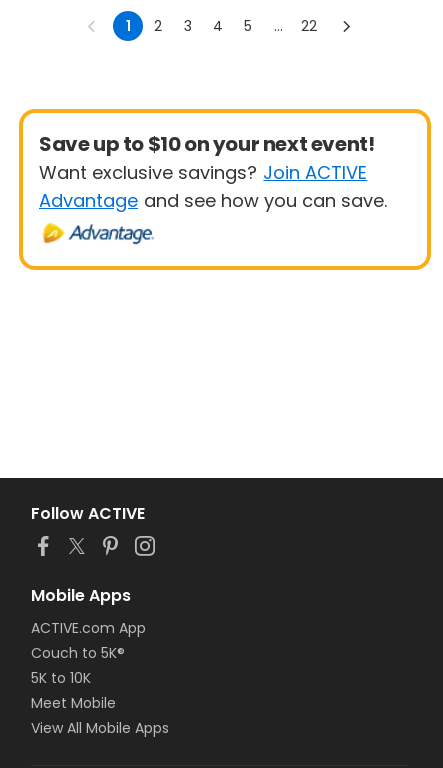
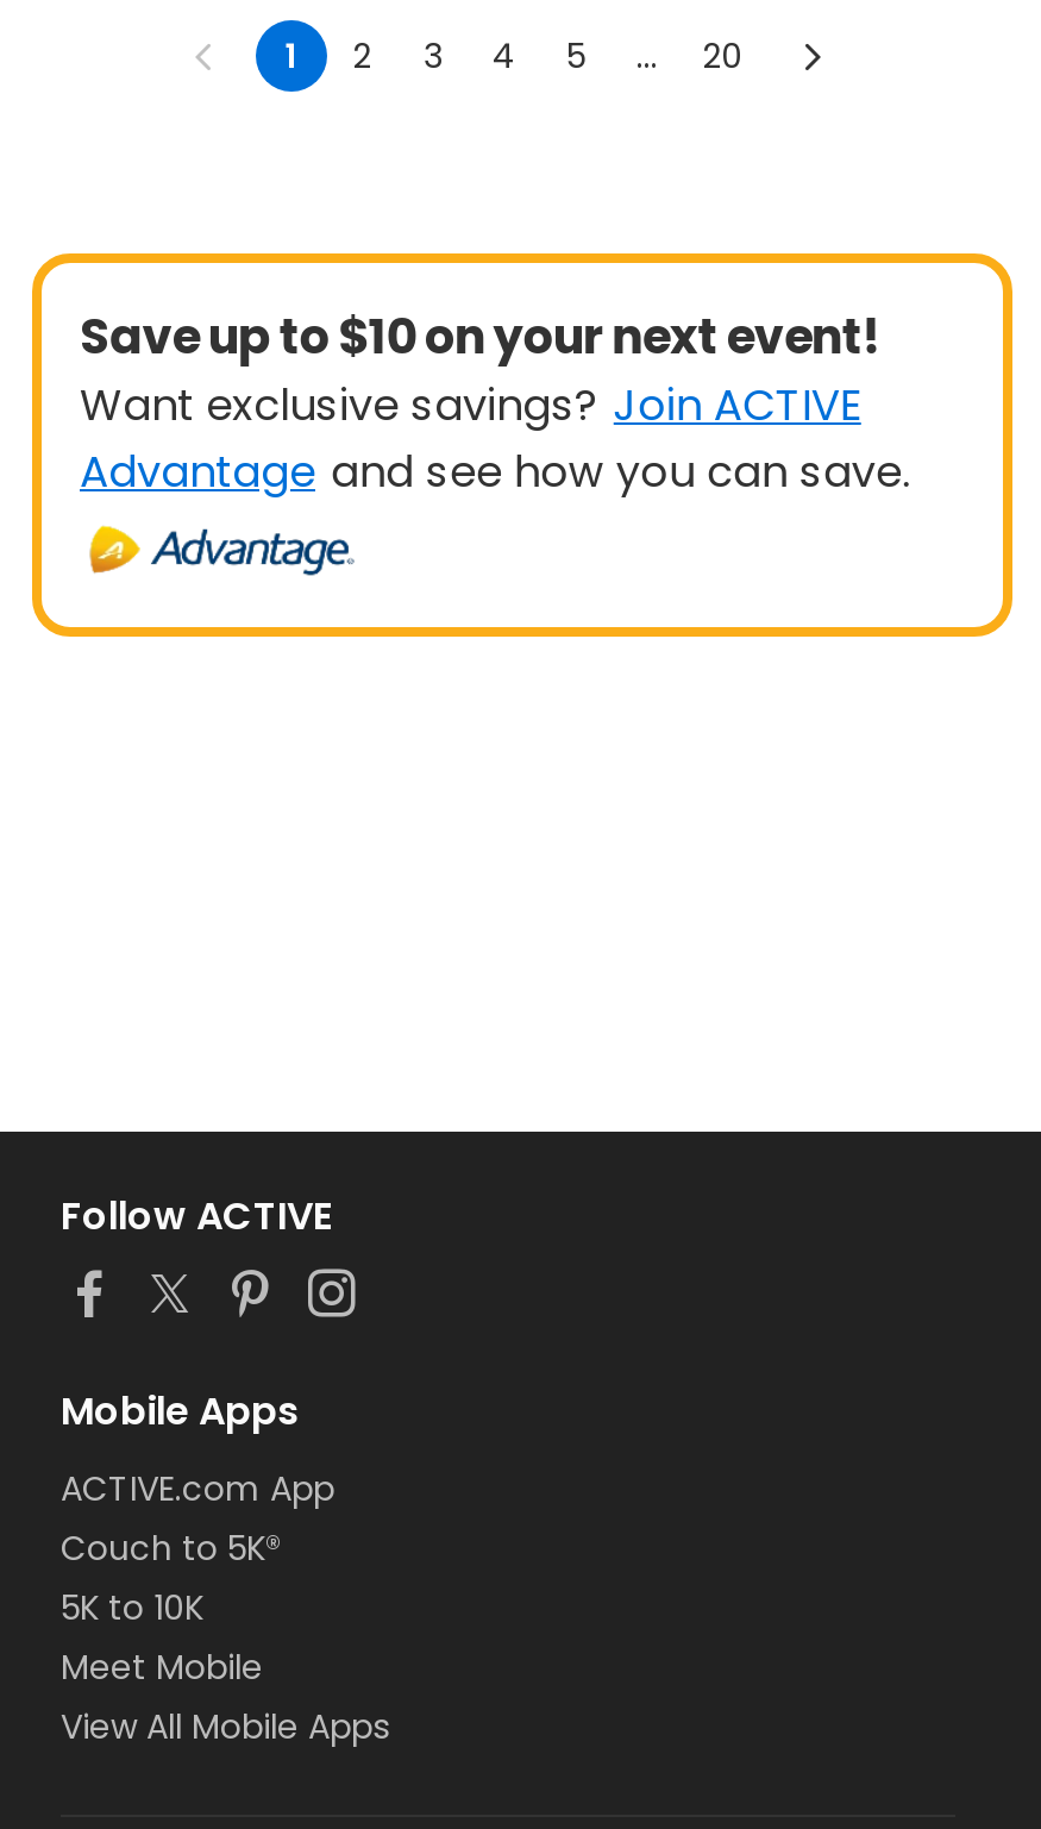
- 22
+ 20
